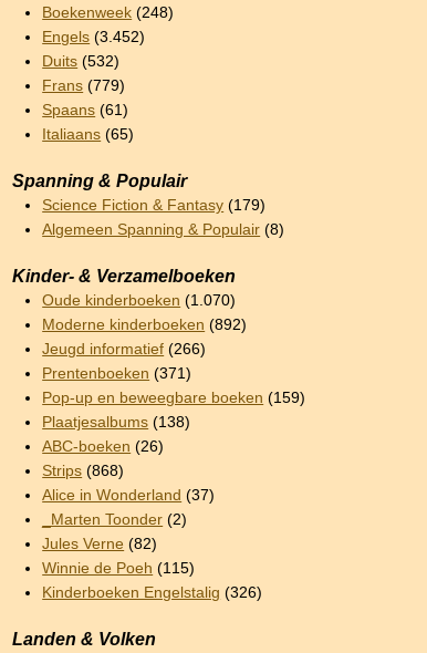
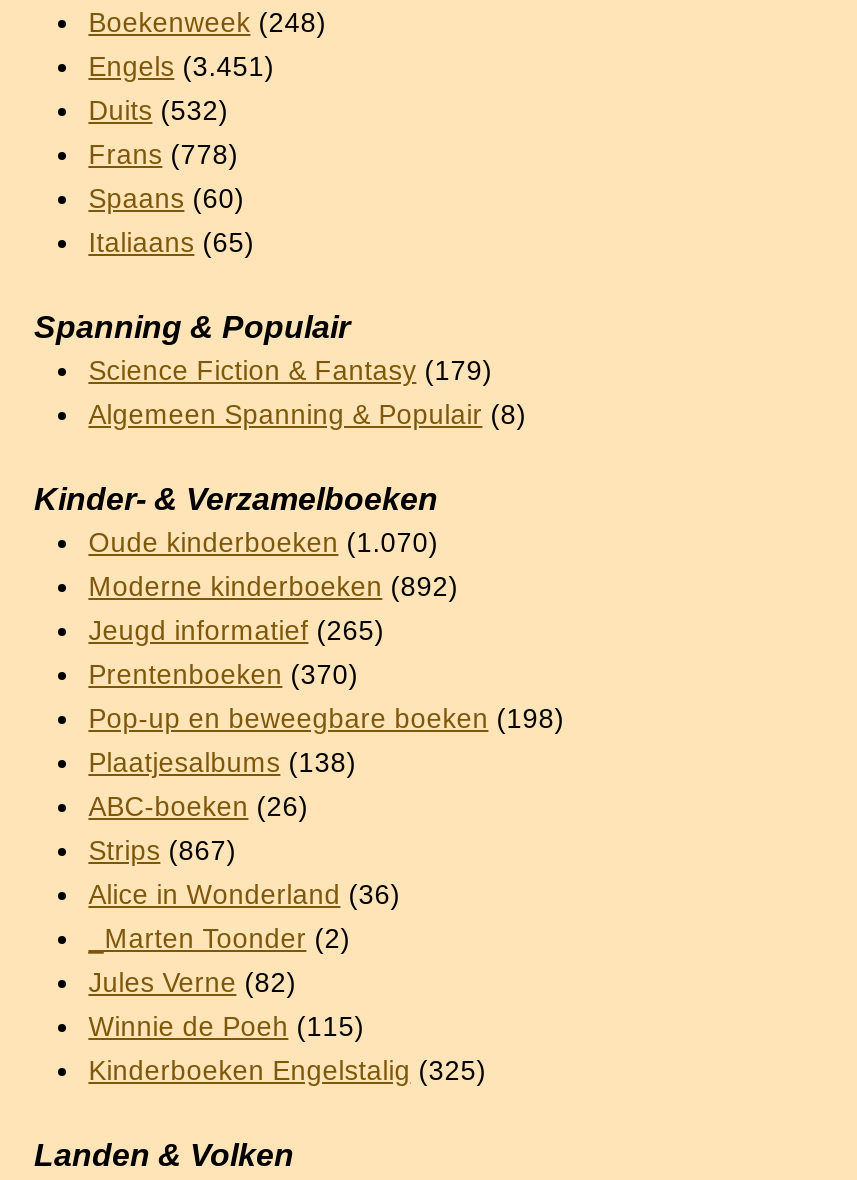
- Engels (3.452)
+ Engels (3.451)

- Frans (779)
+ Frans (778)

- Spaans (61)
+ Spaans (60)

- Jeugd informatief (266)
+ Jeugd informatief (265)

- Prentenboeken (371)
+ Prentenboeken (370)

- Pop-up en beweegbare boeken (159)
+ Pop-up en beweegbare boeken (198)

- Strips (868)
+ Strips (867)

- Alice in Wonderland (37)
+ Alice in Wonderland (36)

- Kinderboeken Engelstalig (326)
+ Kinderboeken Engelstalig (325)
